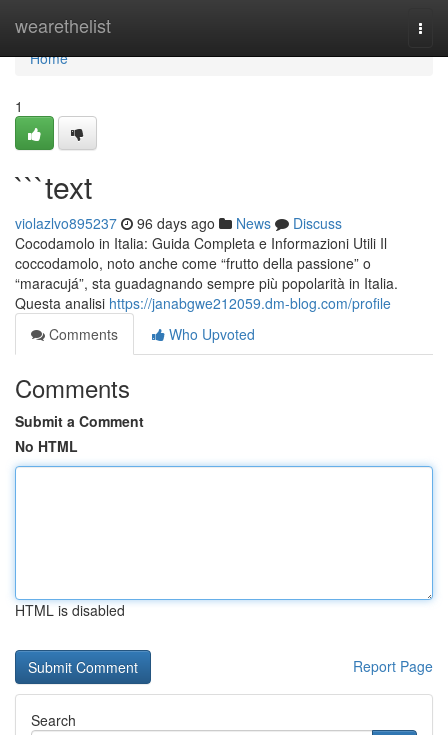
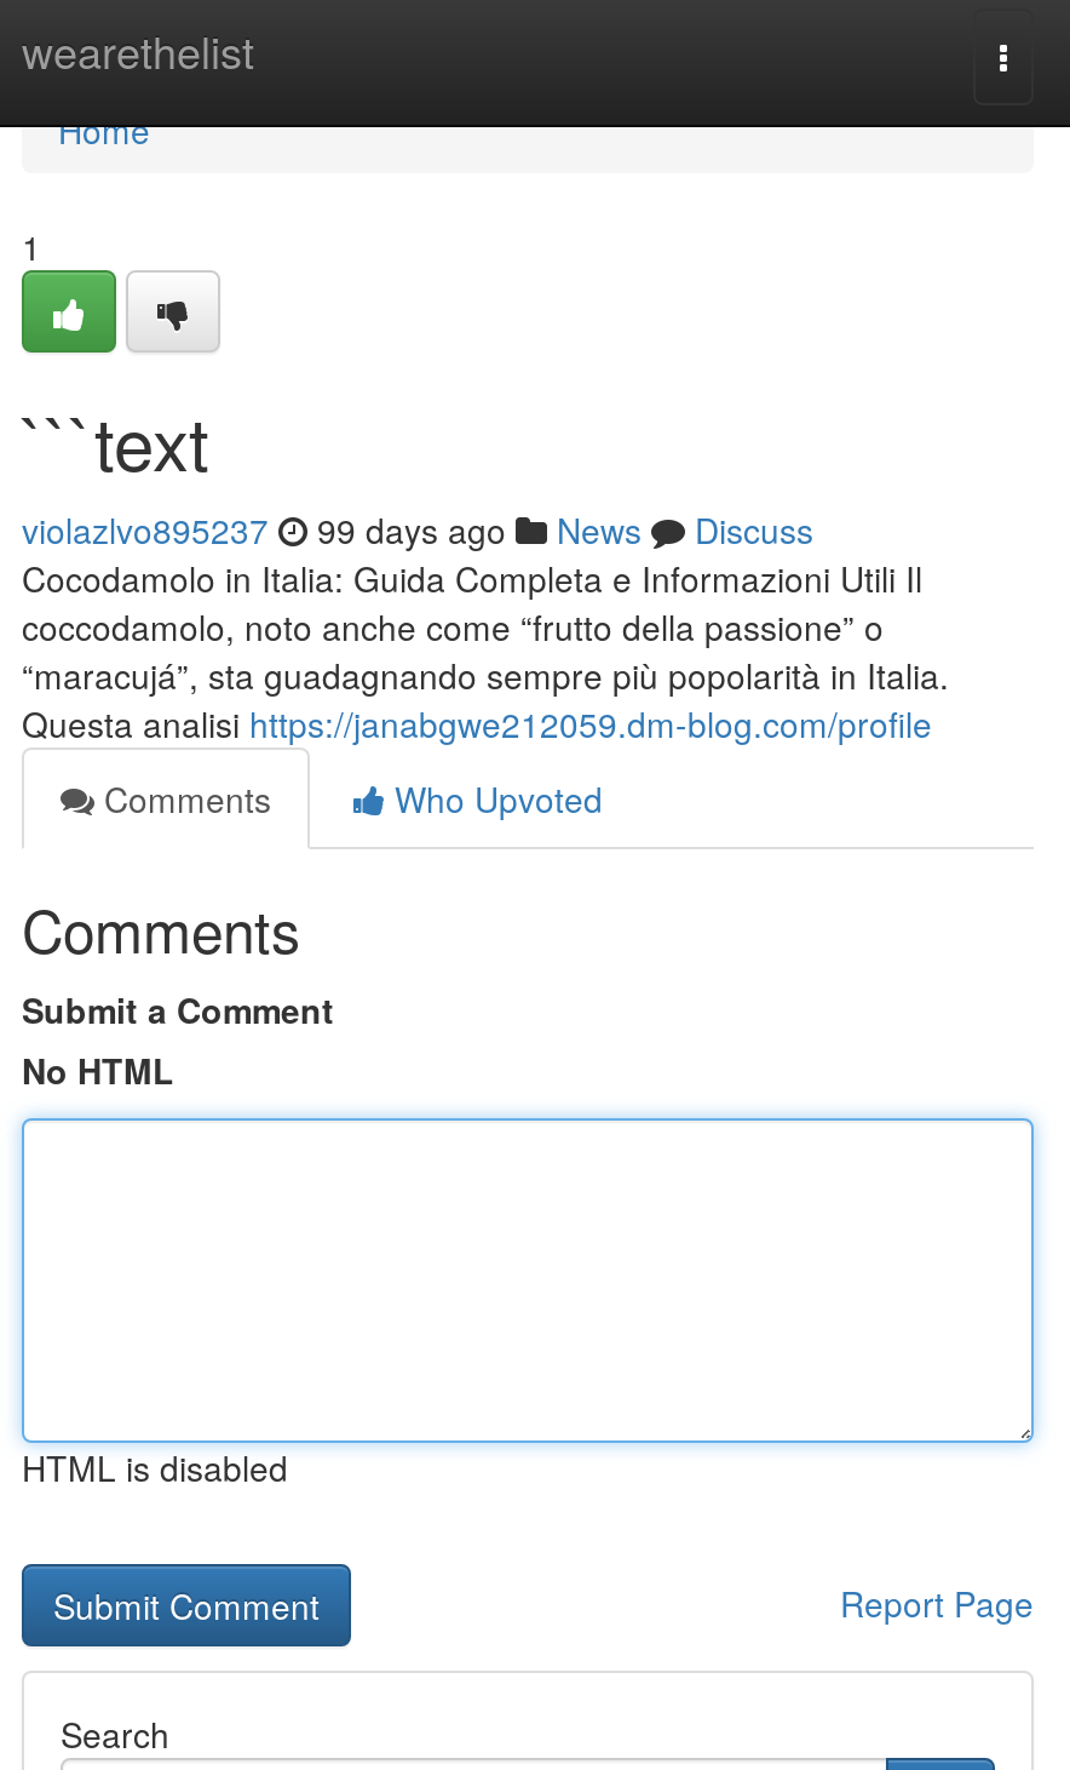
- violazlvo895237 96 days ago News Discuss
+ violazlvo895237 99 days ago News Discuss
